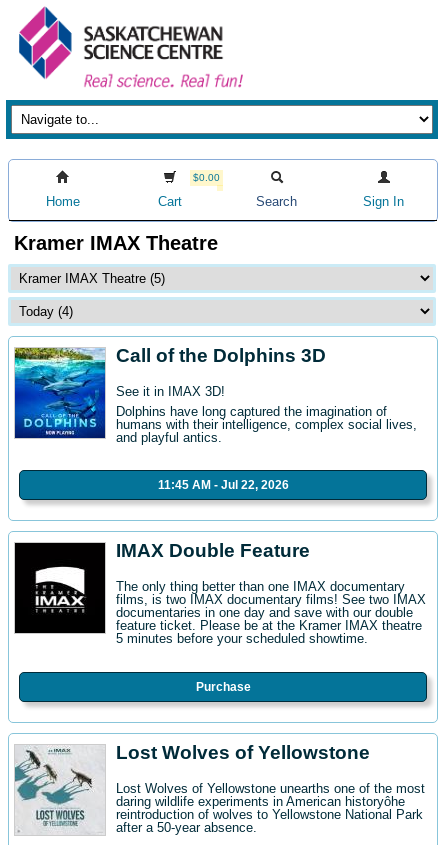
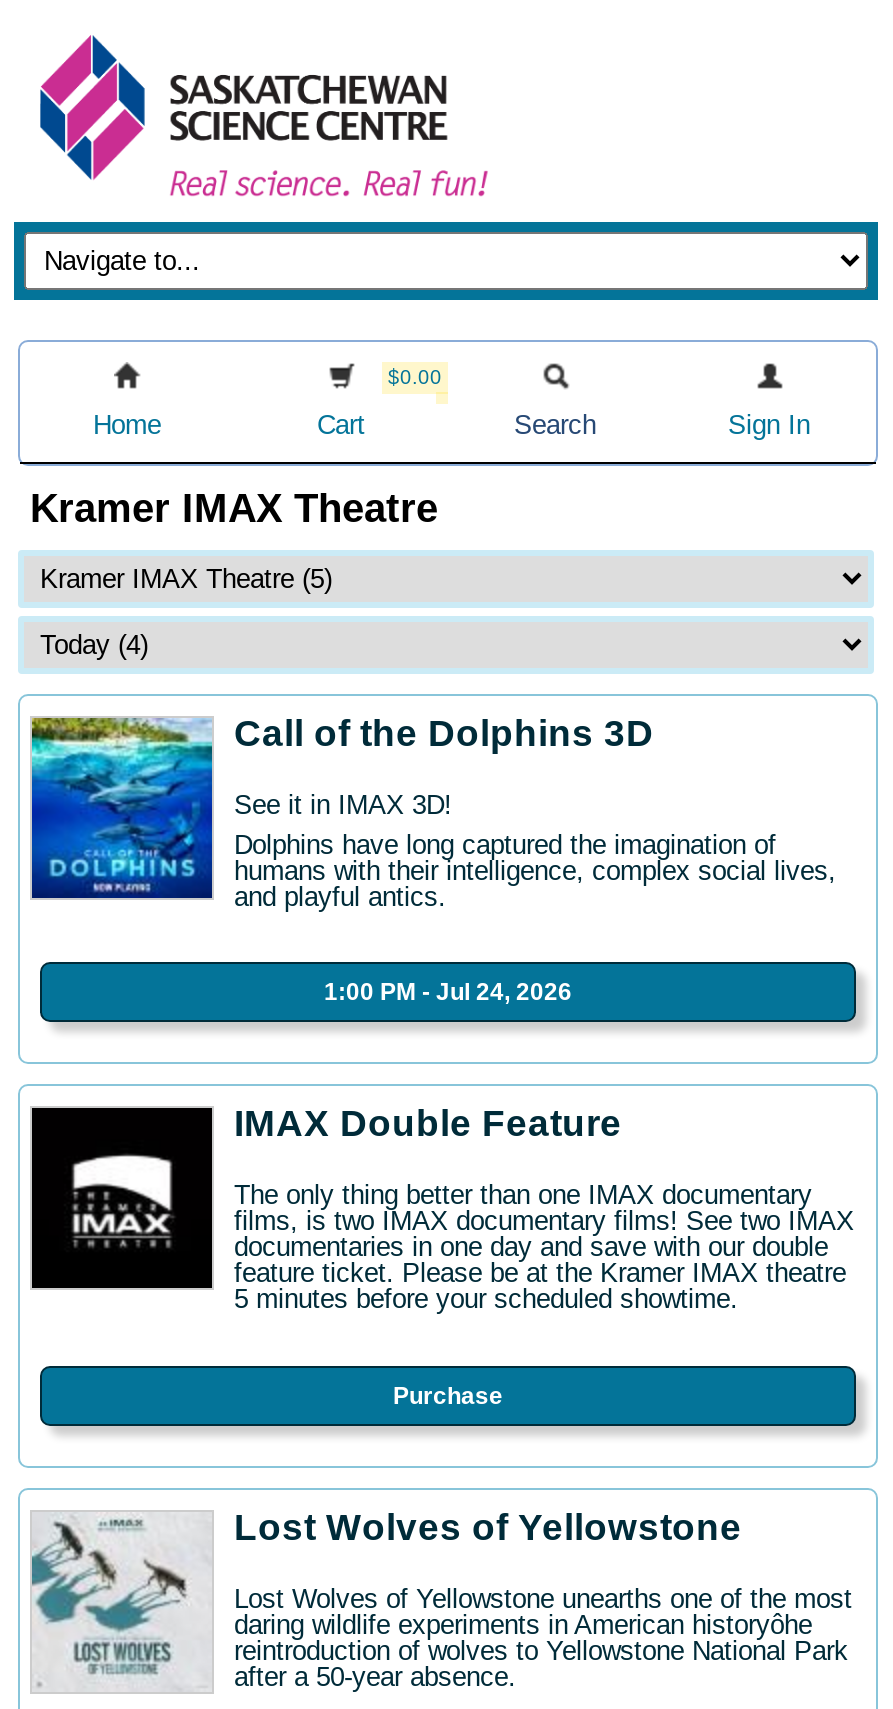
- 11:45 AM - Jul 22, 2026
+ 1:00 PM - Jul 24, 2026
